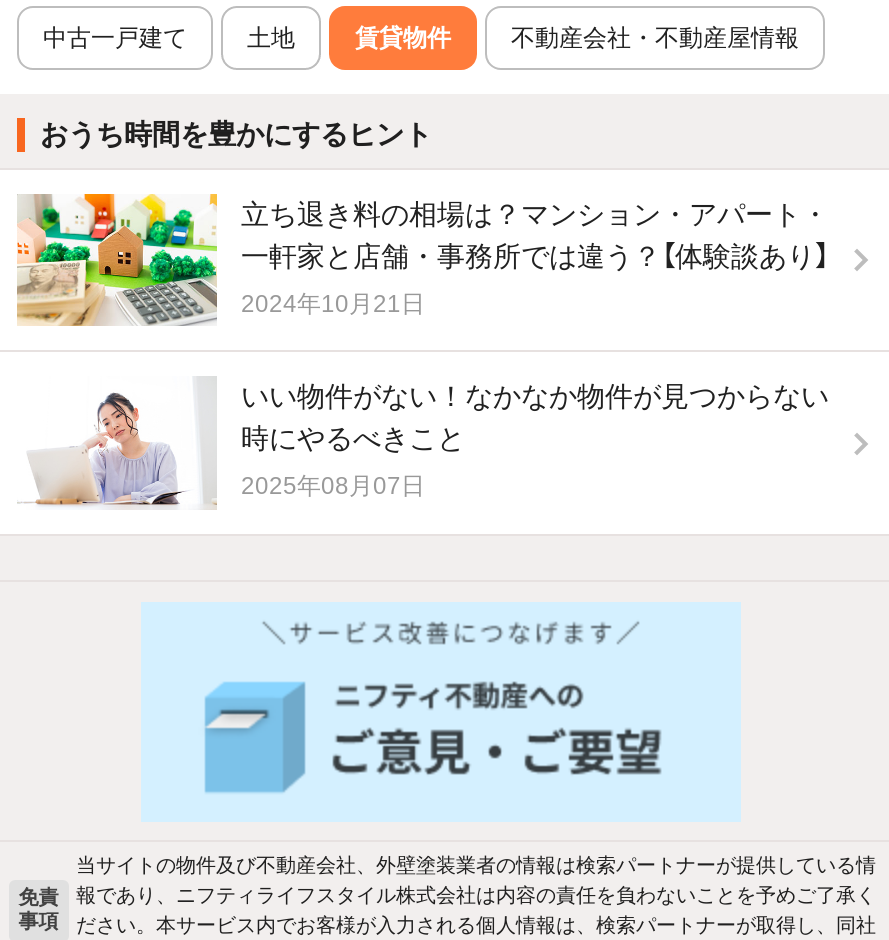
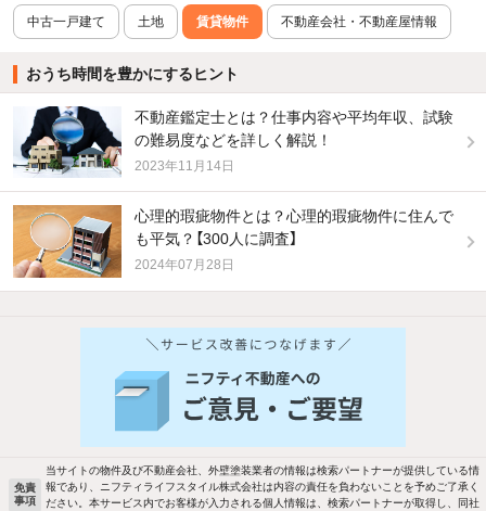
- [image]
- 立ち退き料の相場は？マンション・アパート・
- 一軒家と店舗・事務所では違う？【体験談あり】
+ [image]
+ 不動産鑑定士とは？仕事内容や平均年収、試験
+ の難易度などを詳しく解説！

- 2024年10月21日
+ 2023年11月14日

- [image]
- いい物件がない！なかなか物件が見つからない
- 時にやるべきこと
+ [image]
+ 心理的瑕疵物件とは？心理的瑕疵物件に住んで
+ も平気？【300人に調査】

- 2025年08月07日
+ 2024年07月28日
